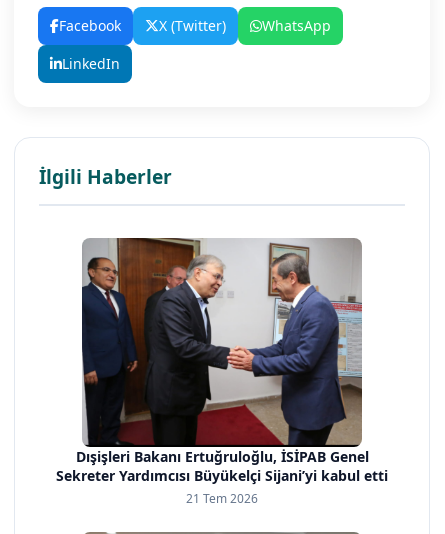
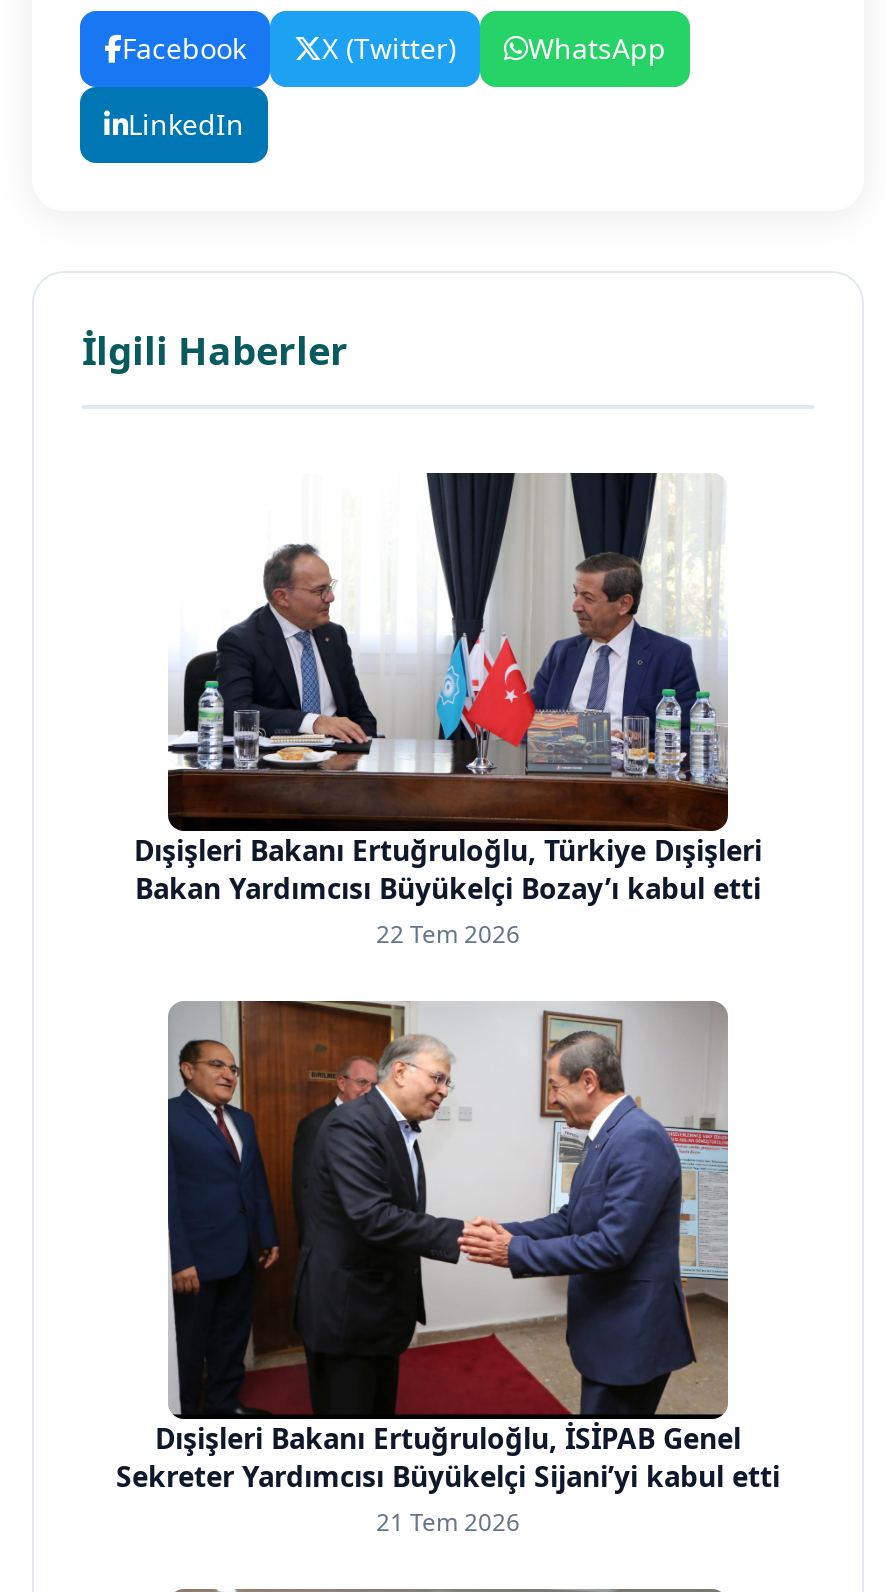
+ [image]
+ Dışişleri Bakanı Ertuğruloğlu, Türkiye Dışişleri
+ Bakan Yardımcısı Büyükelçi Bozay’ı kabul etti
+ 22 Tem 2026
